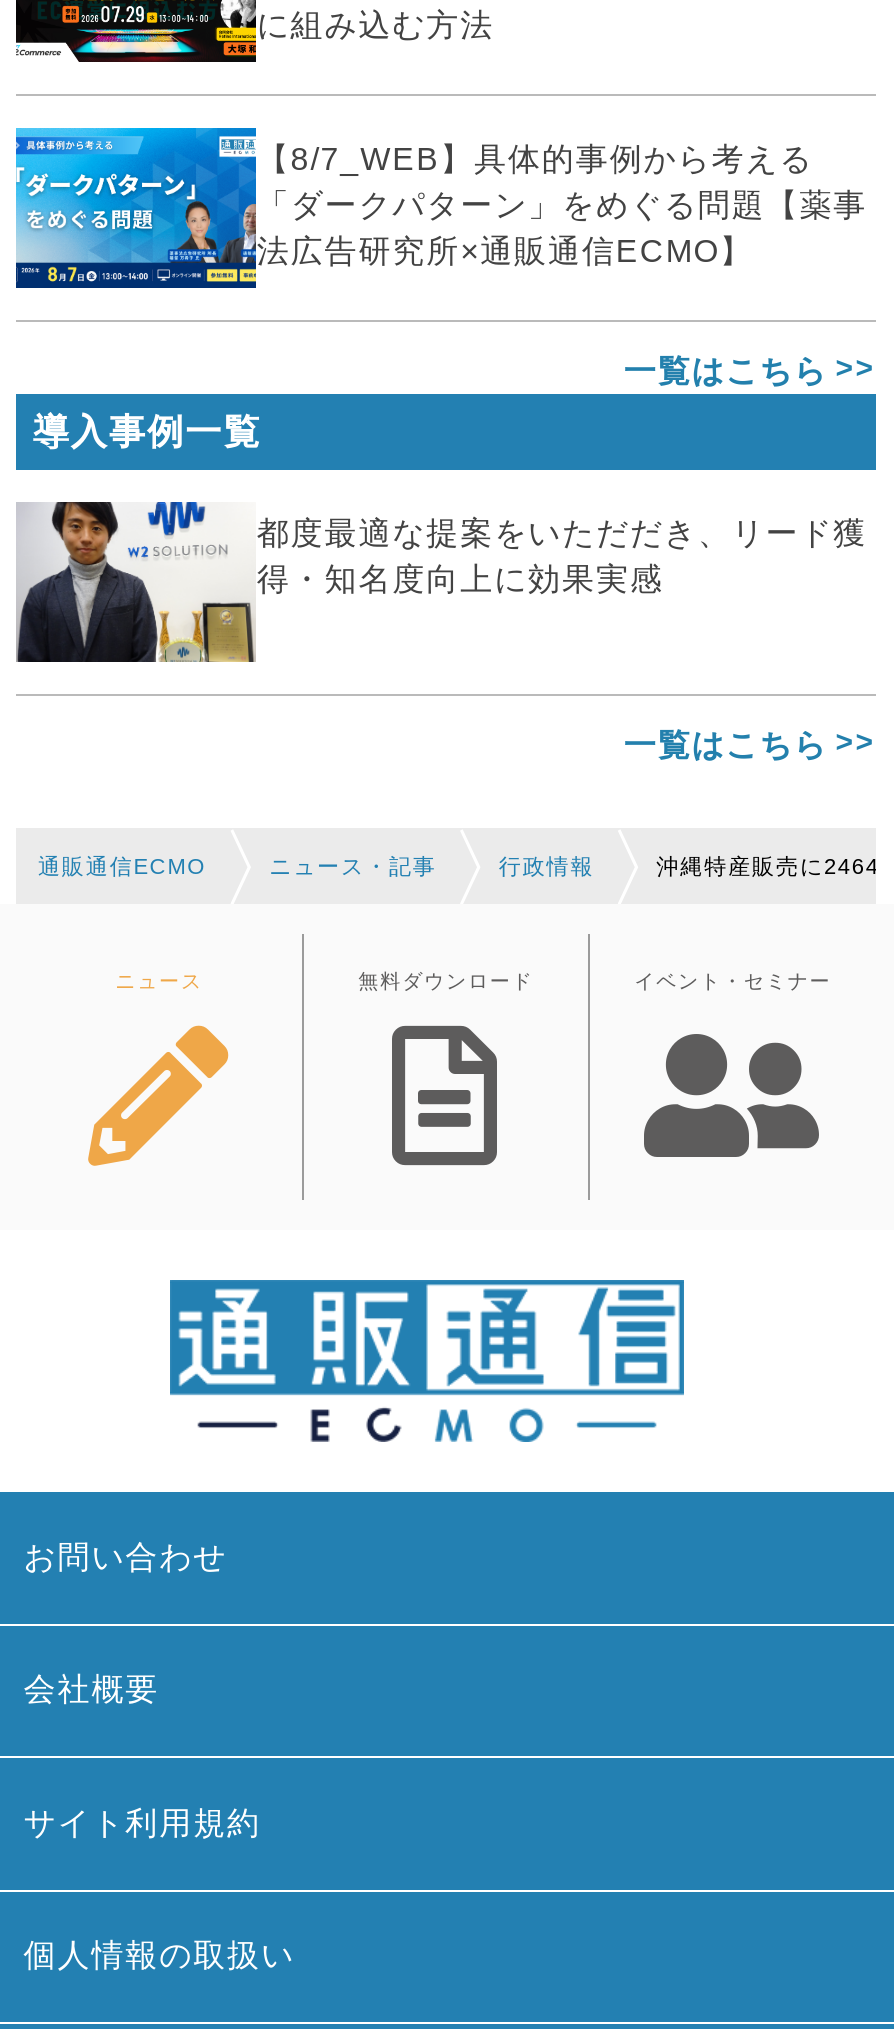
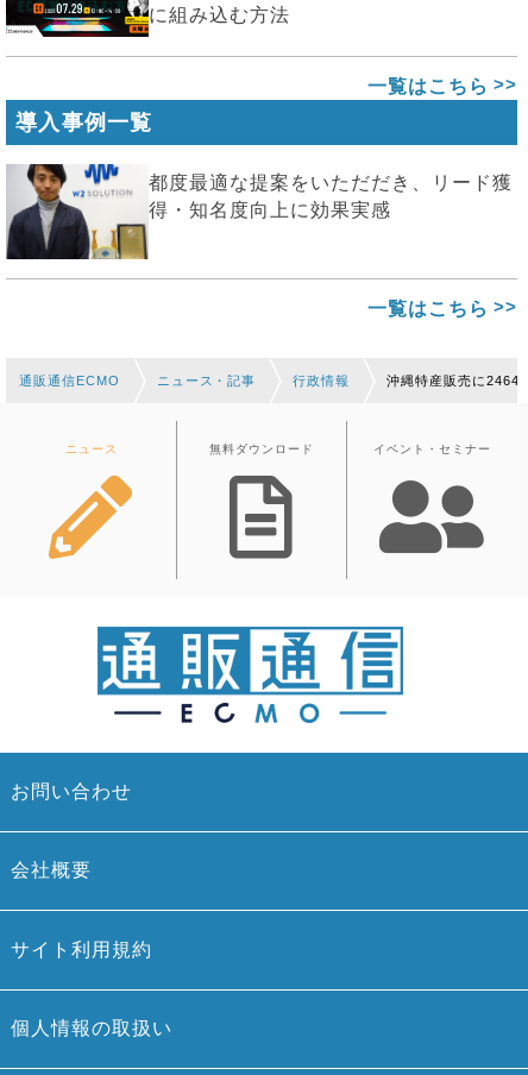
- [image]
- 【8/7_WEB】具体的事例から考える
- 「ダークパターン」をめぐる問題【薬事
- 法広告研究所×通販通信ECMO】
